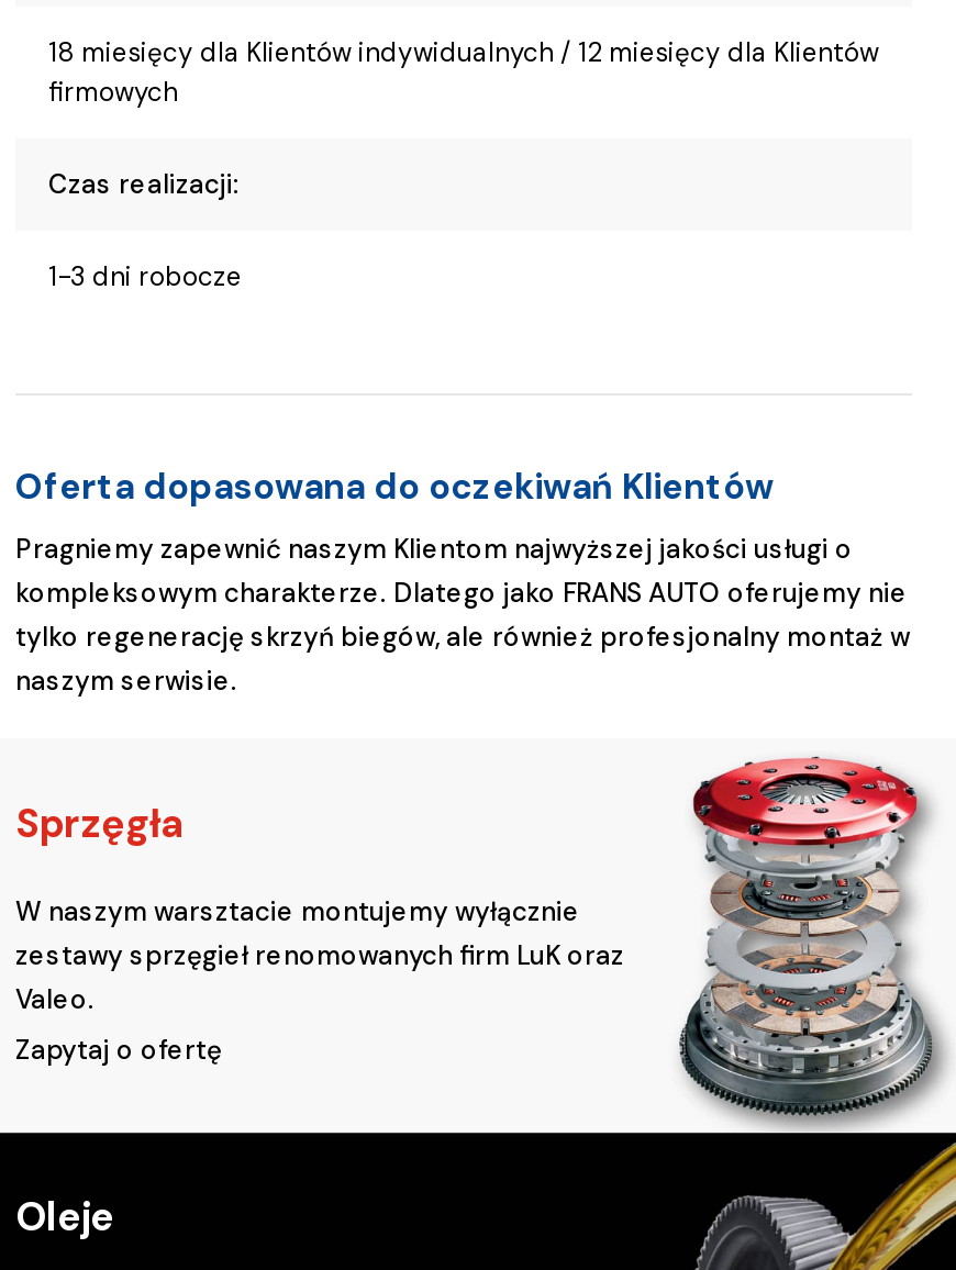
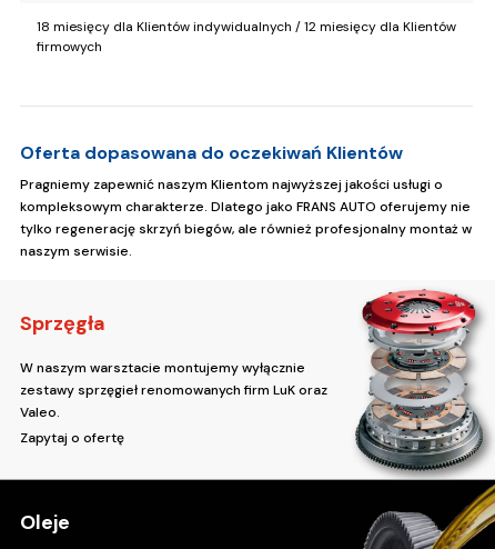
- Czas realizacji:
- 1-3 dni robocze
